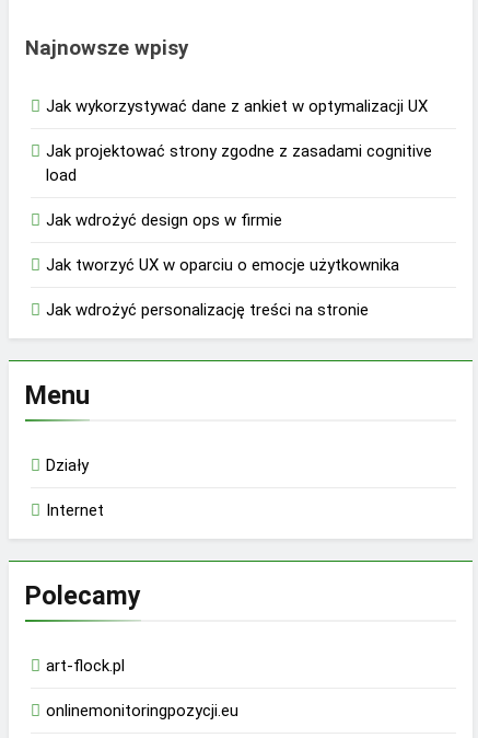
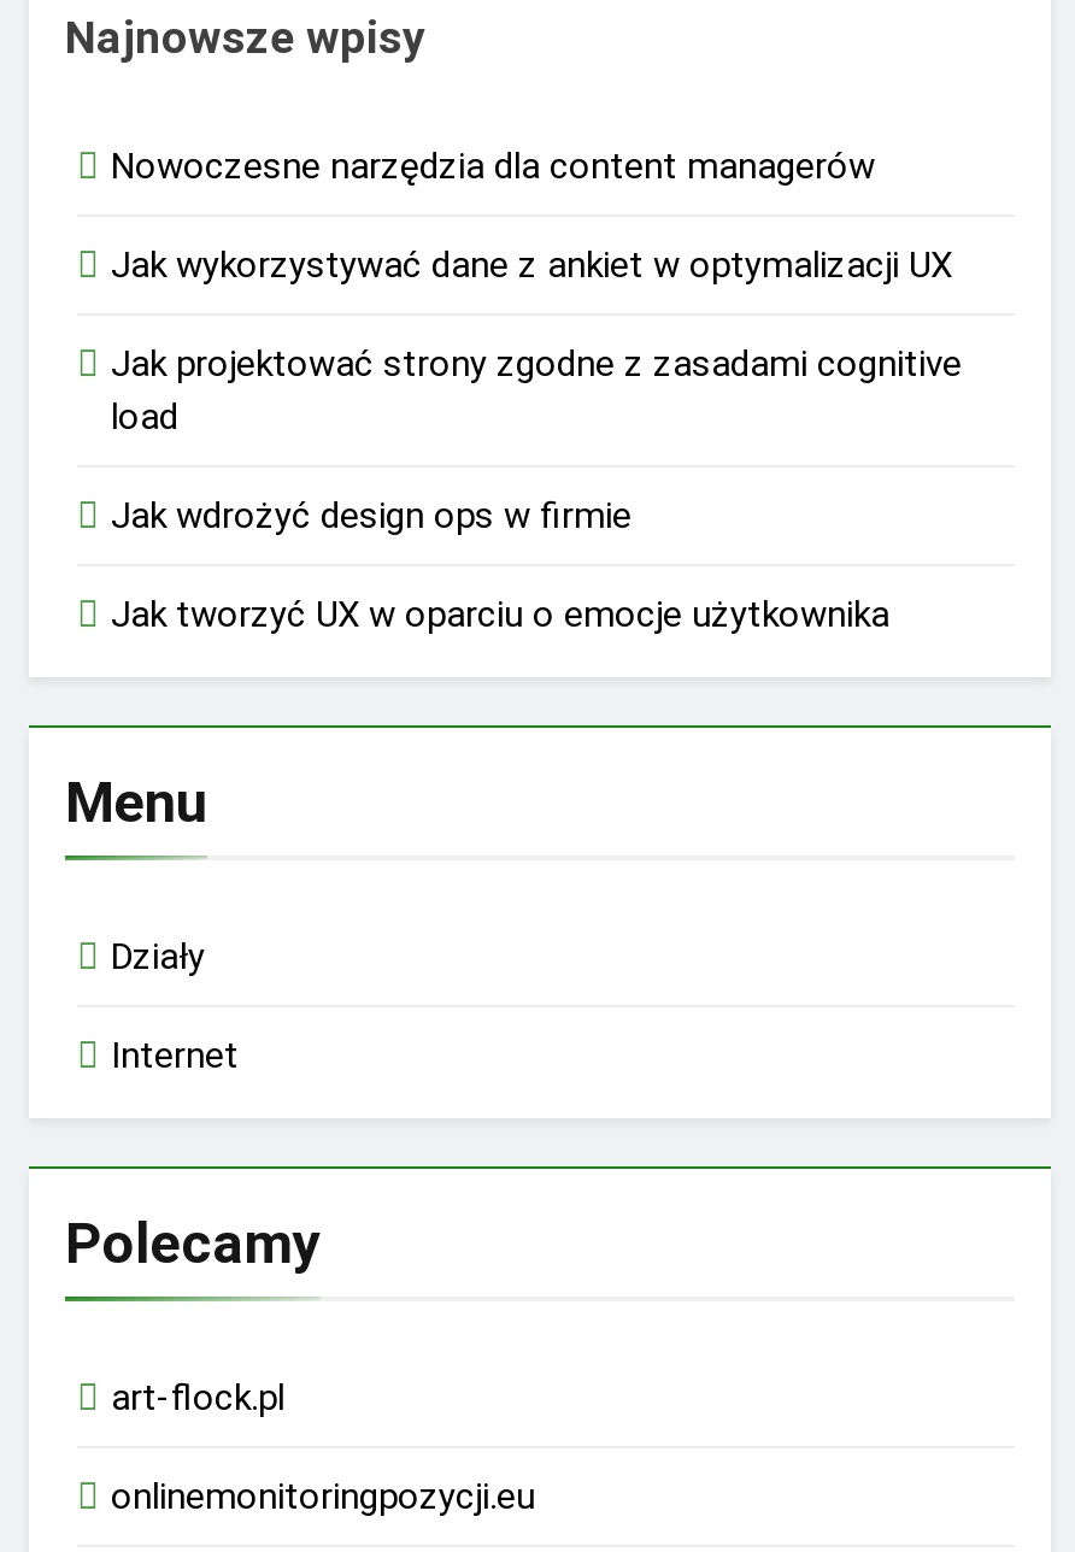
+ Nowoczesne narzędzia dla content managerów

moved down: Jak wykorzystywać dane z ankiet w optymalizacji UX | Jak projektować strony zgodne z zasadami cognitive | load | Jak wdrożyć design ops w firmie | Jak tworzyć UX w oparciu o emocje użytkownika

- Jak wdrożyć personalizację treści na stronie
